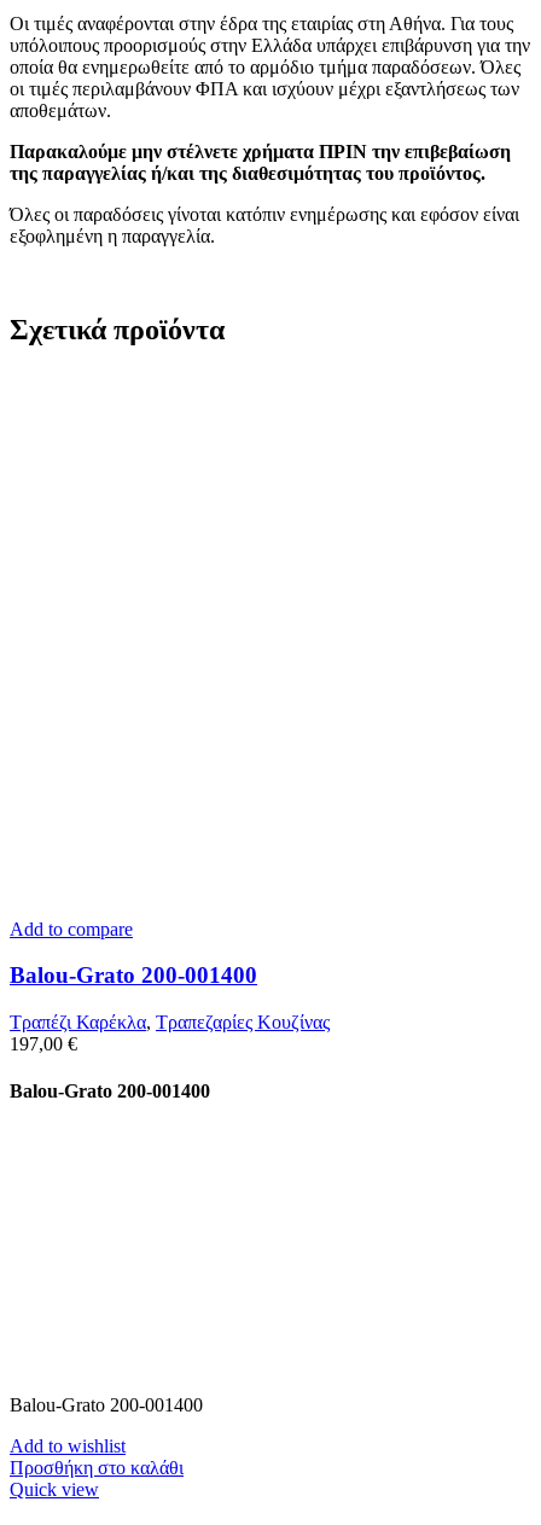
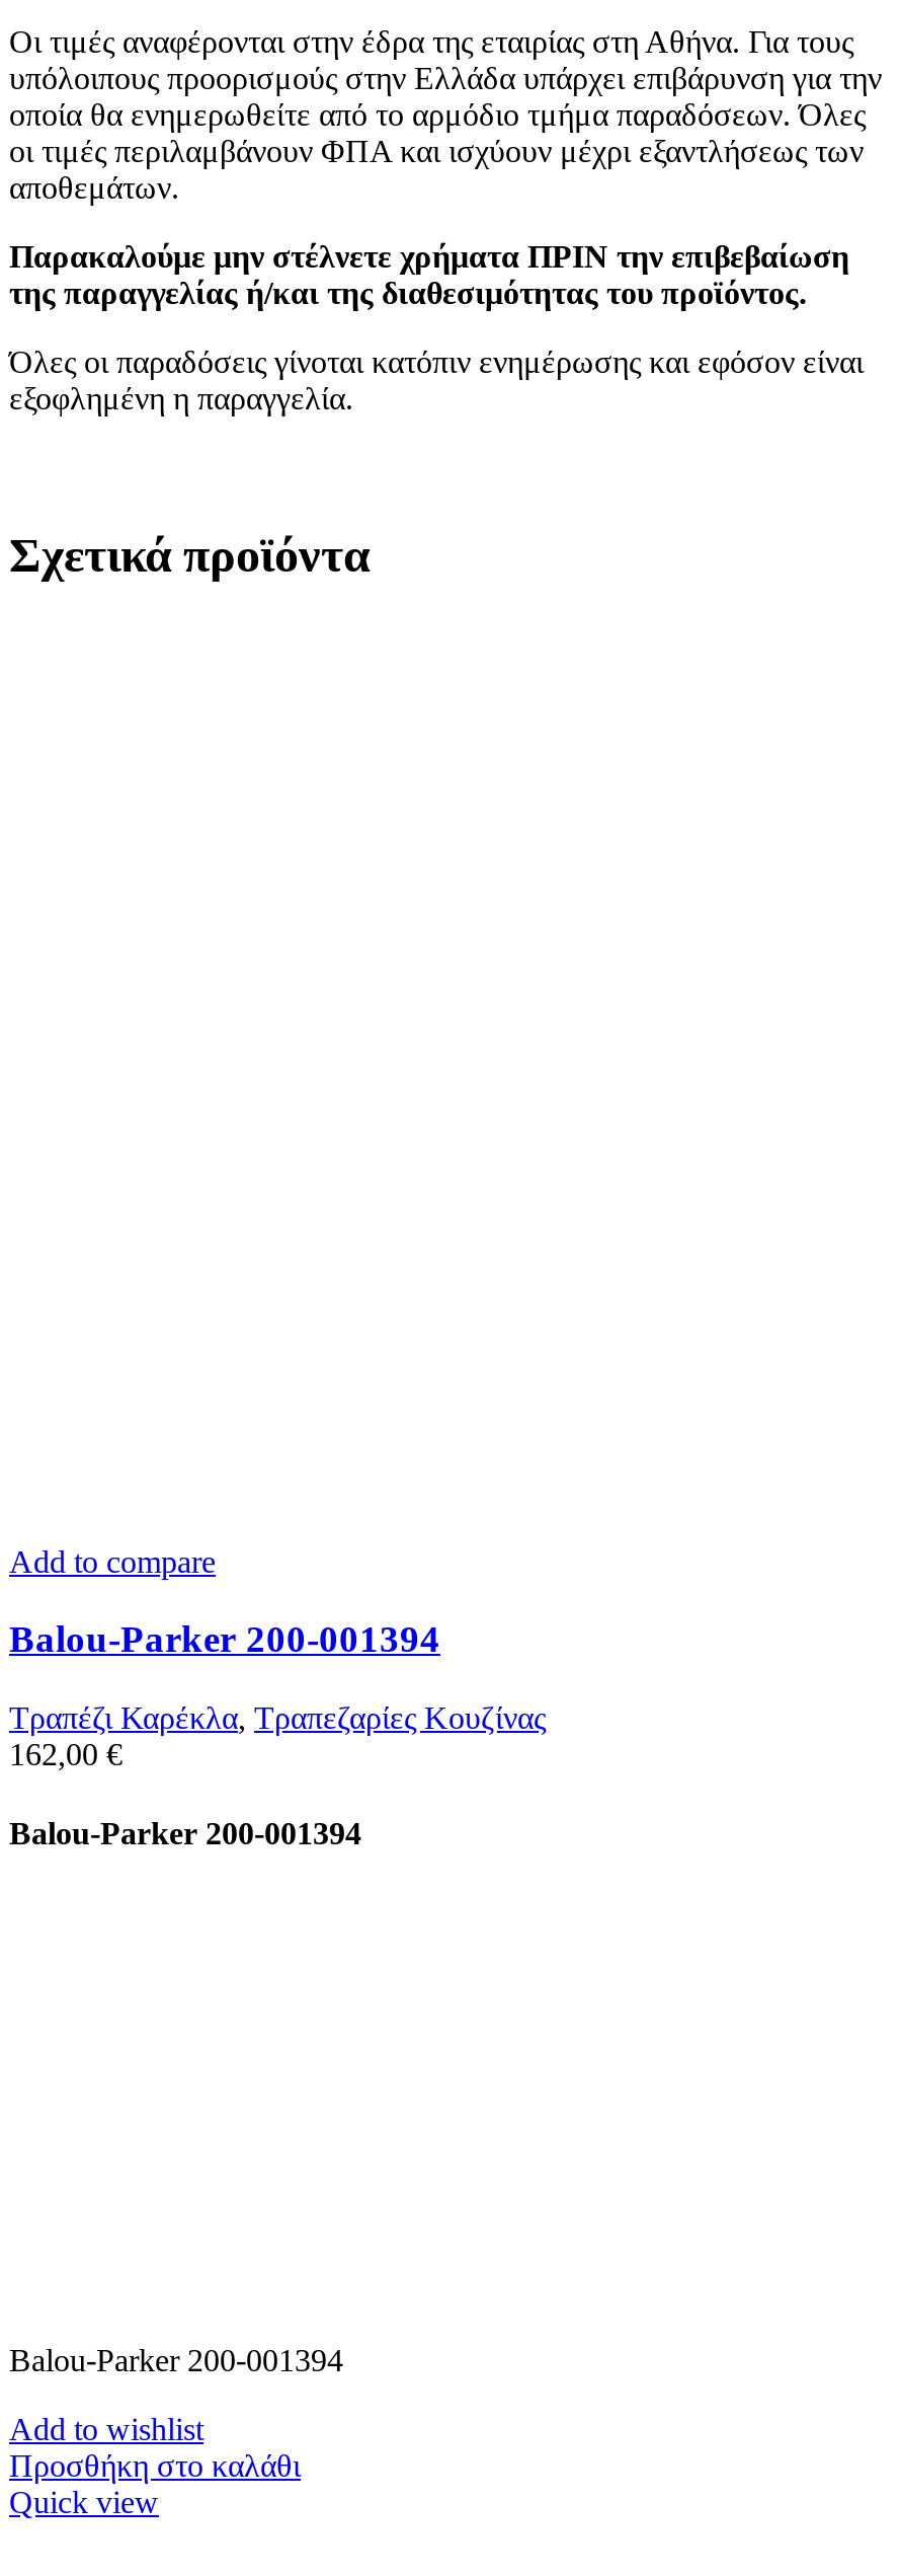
- Balou-Grato 200-001400
+ Balou-Parker 200-001394

- 197,00 €
+ 162,00 €

- Balou-Grato 200-001400
+ Balou-Parker 200-001394

- Balou-Grato 200-001400
+ Balou-Parker 200-001394
